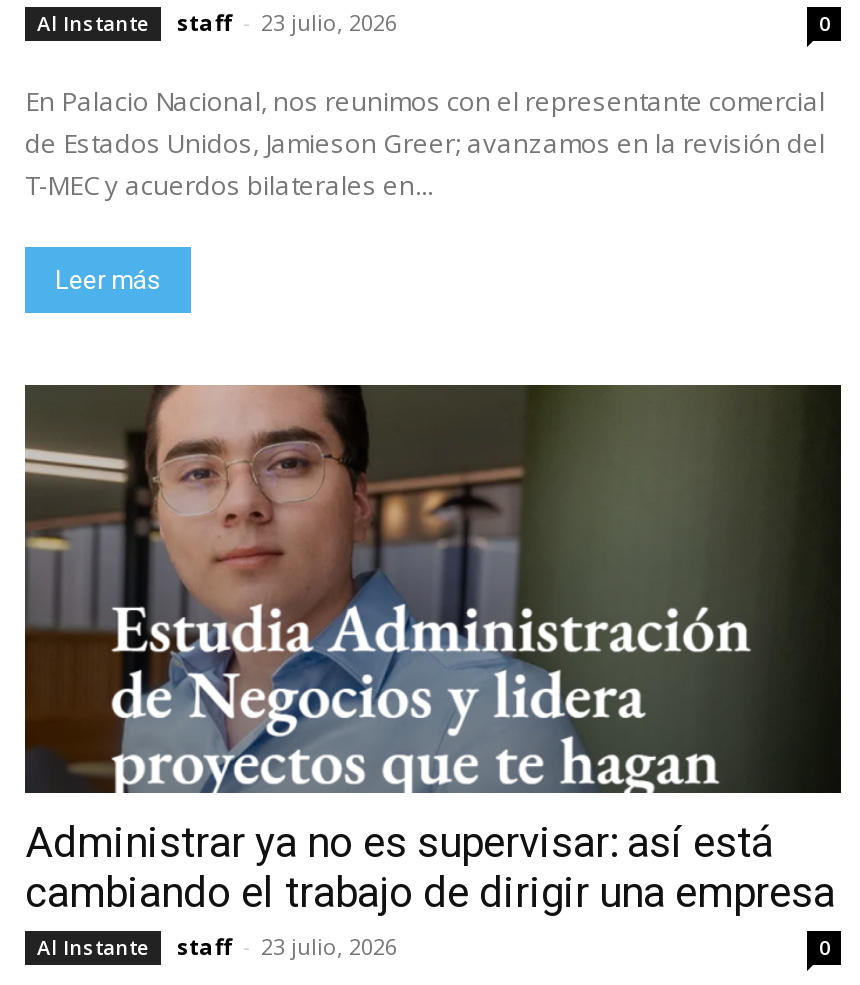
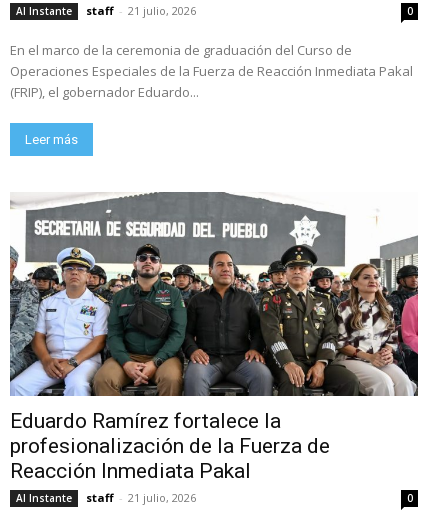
- Al Instante staff - 23 julio, 2026
+ Al Instante staff - 21 julio, 2026

- En Palacio Nacional, nos reunimos con el representante comercial
- de Estados Unidos, Jamieson Greer; avanzamos en la revisión del
- T-MEC y acuerdos bilaterales en...
+ En el marco de la ceremonia de graduación del Curso de
+ Operaciones Especiales de la Fuerza de Reacción Inmediata Pakal
+ (FRIP), el gobernador Eduardo...

- [image]
- Administrar ya no es supervisar: así está
- cambiando el trabajo de dirigir una empresa
+ [image]
+ Eduardo Ramírez fortalece la
+ profesionalización de la Fuerza de
+ Reacción Inmediata Pakal

- Al Instante staff - 23 julio, 2026
+ Al Instante staff - 21 julio, 2026
